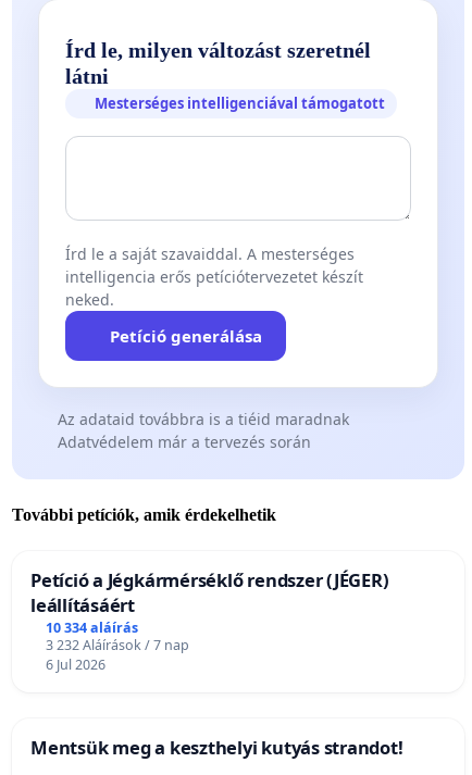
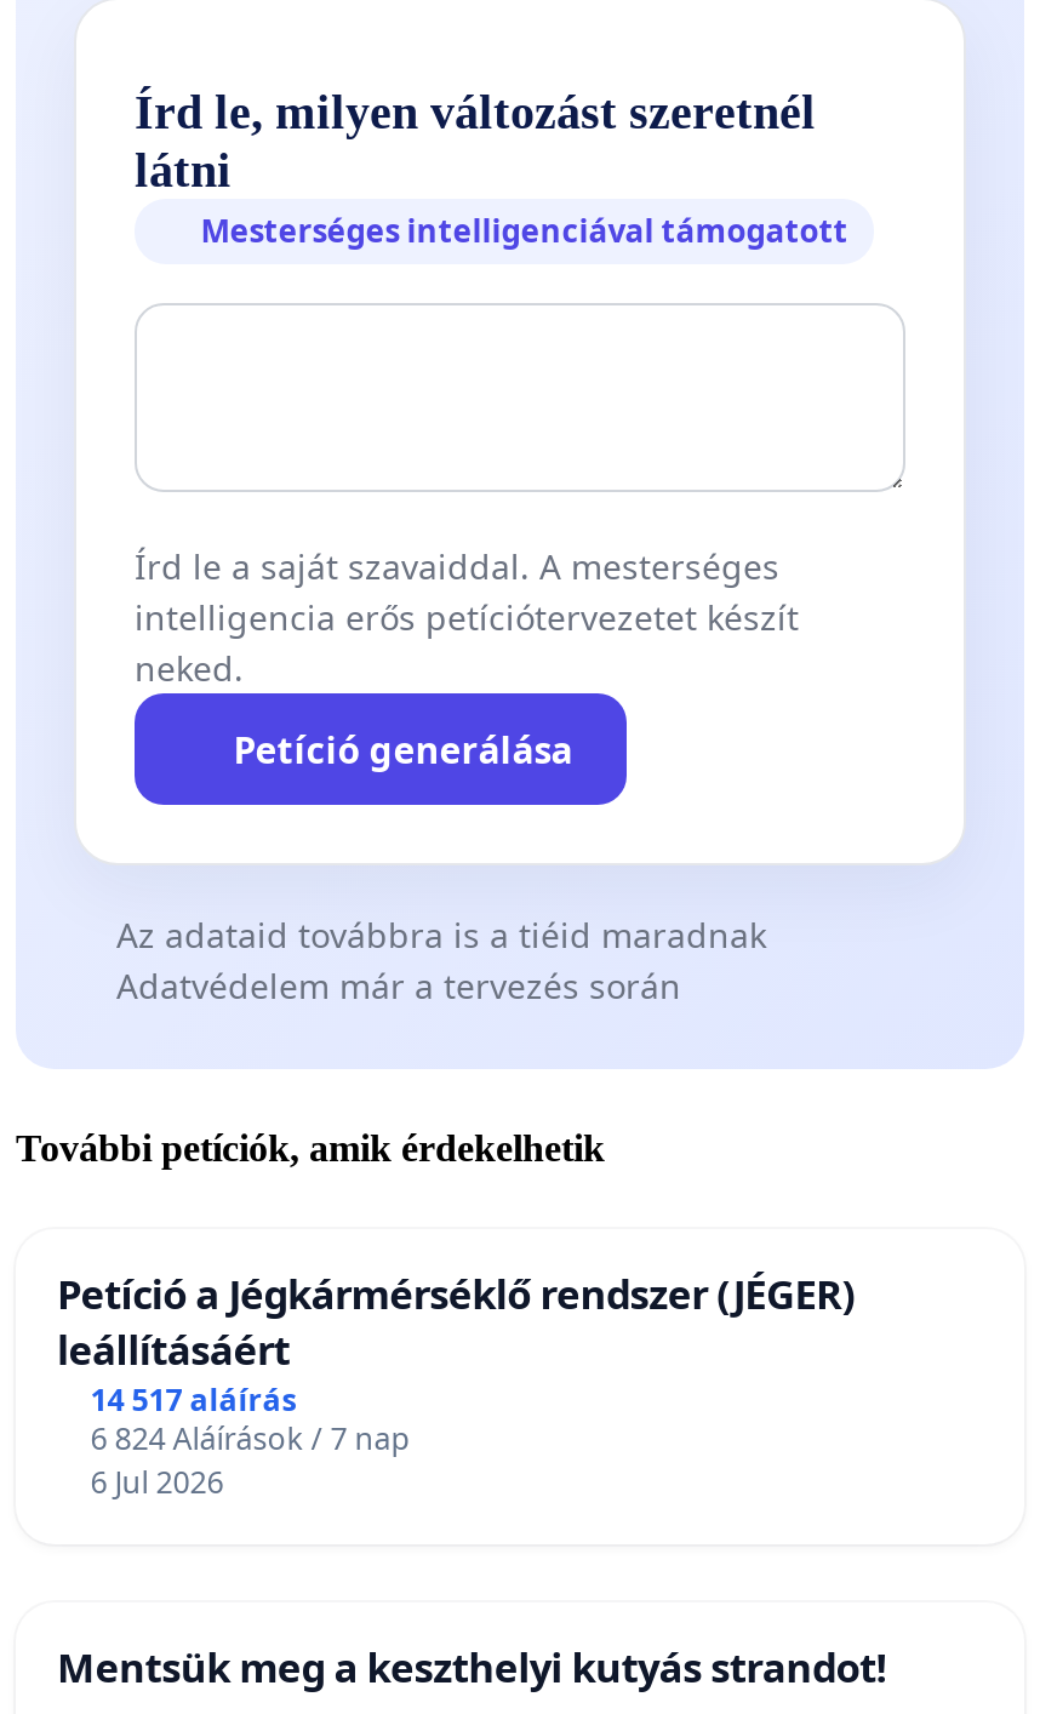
- 10 334 aláírás
+ 14 517 aláírás

- 3 232 Aláírások / 7 nap
+ 6 824 Aláírások / 7 nap
